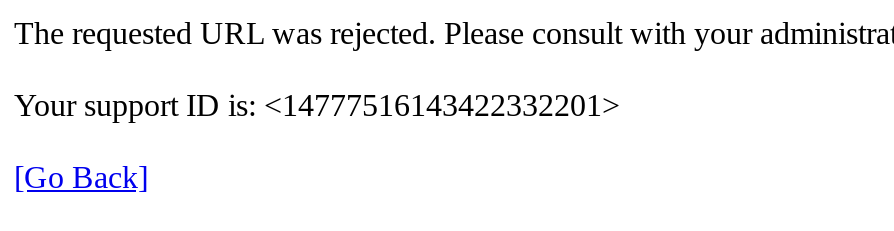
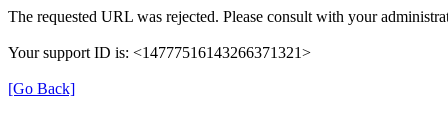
- Your support ID is: <14777516143422332201>
+ Your support ID is: <14777516143266371321>
